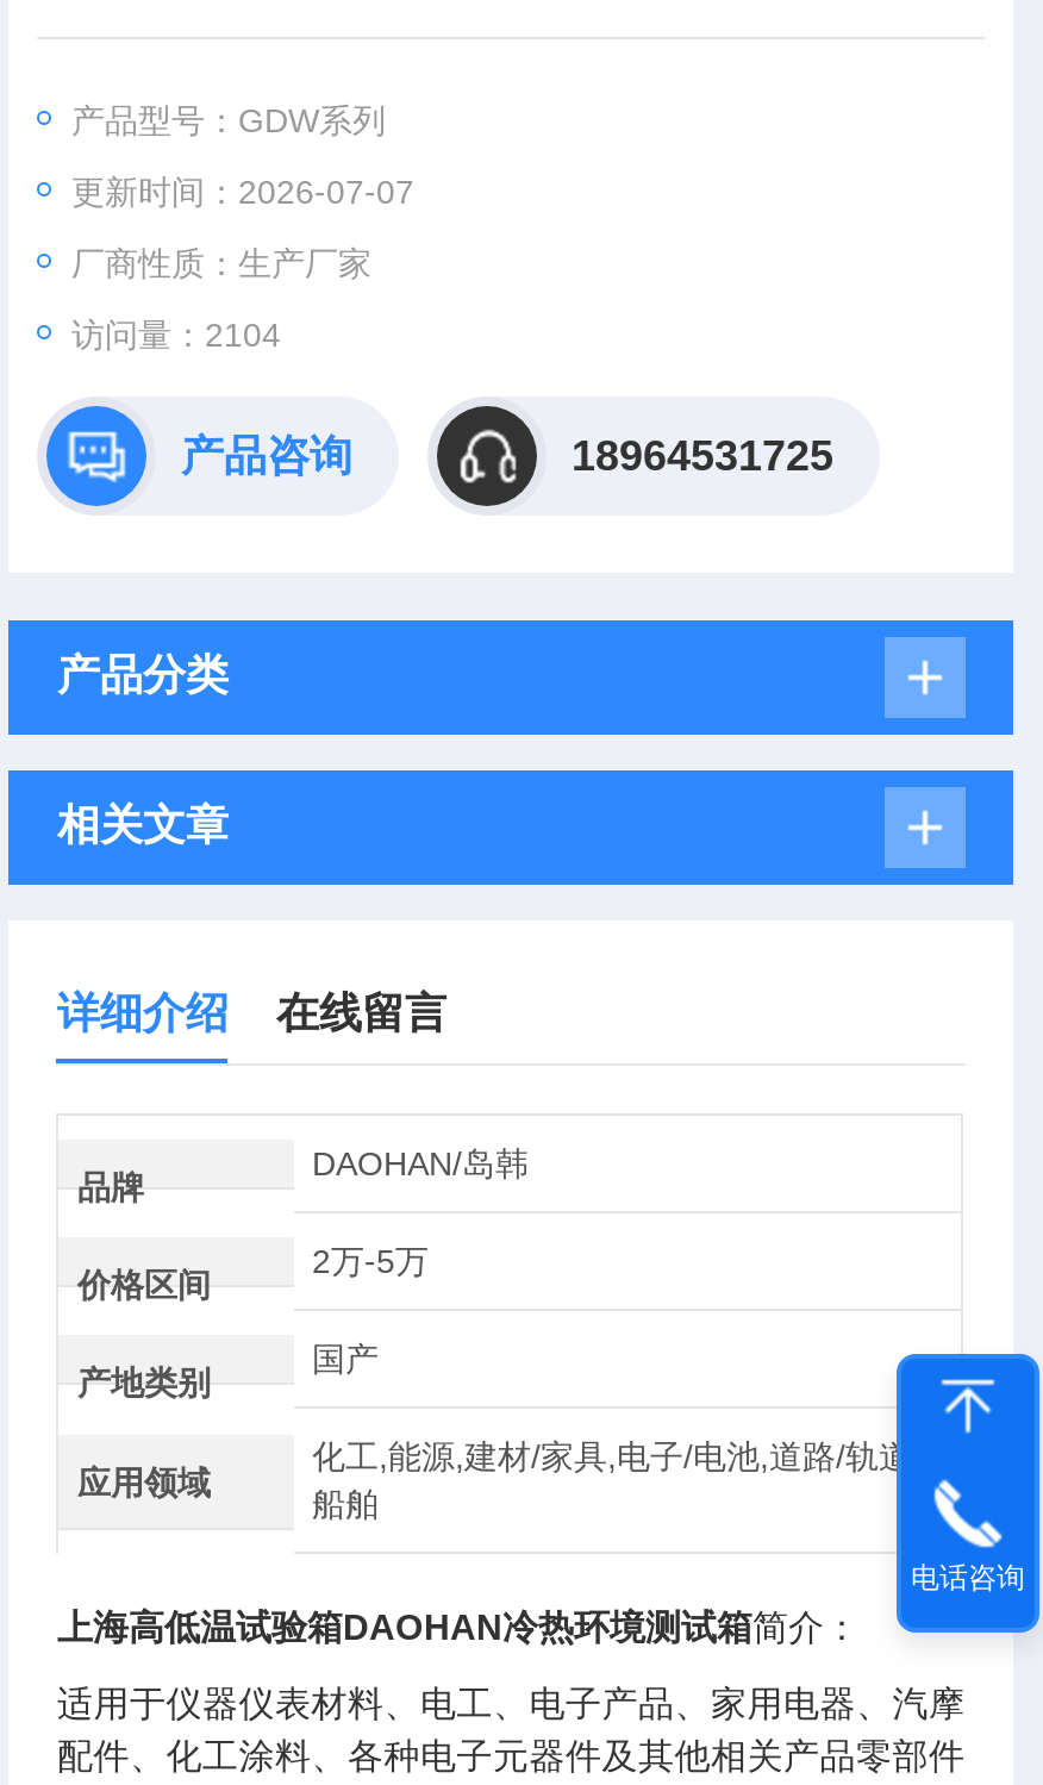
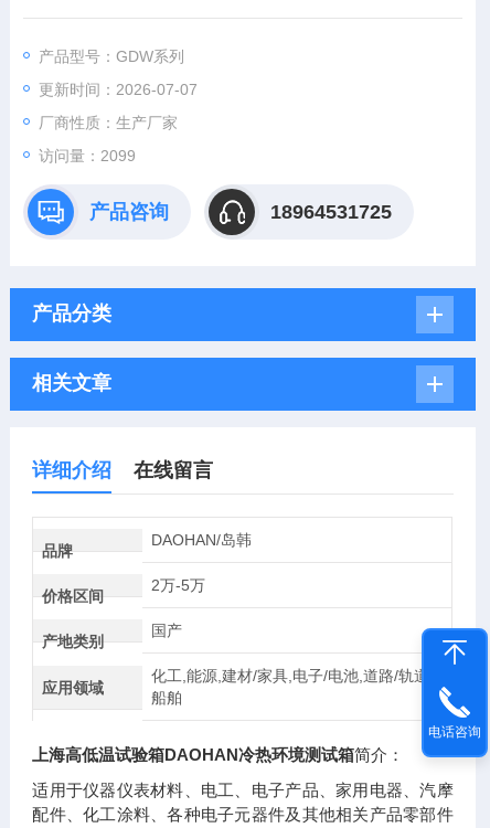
- 访问量：2104
+ 访问量：2099
